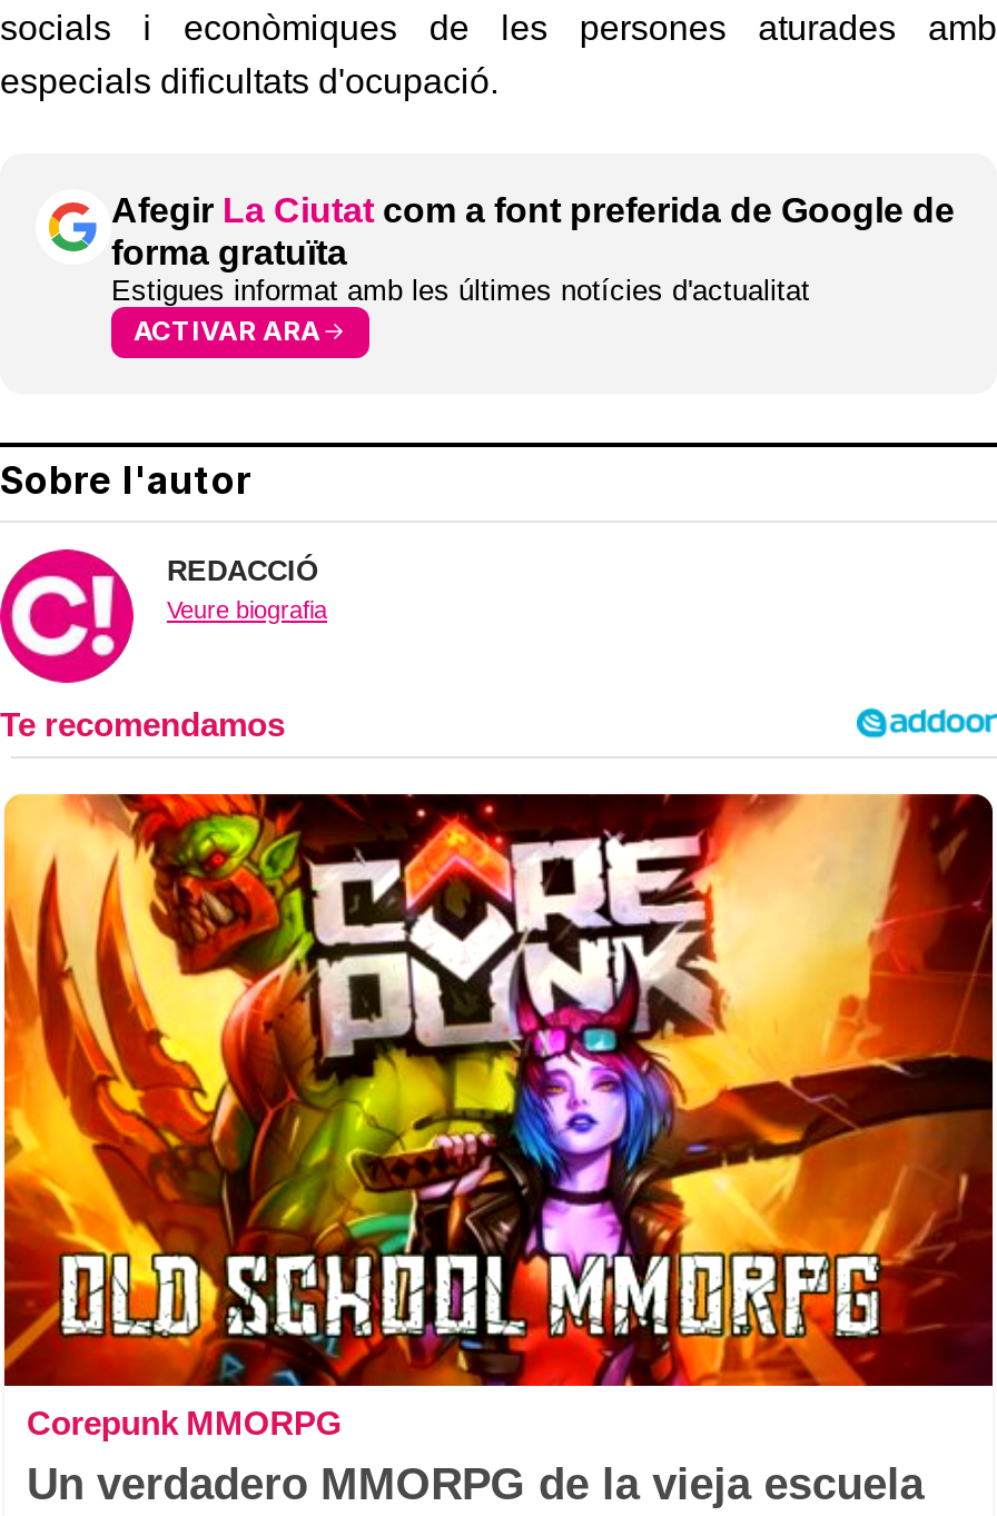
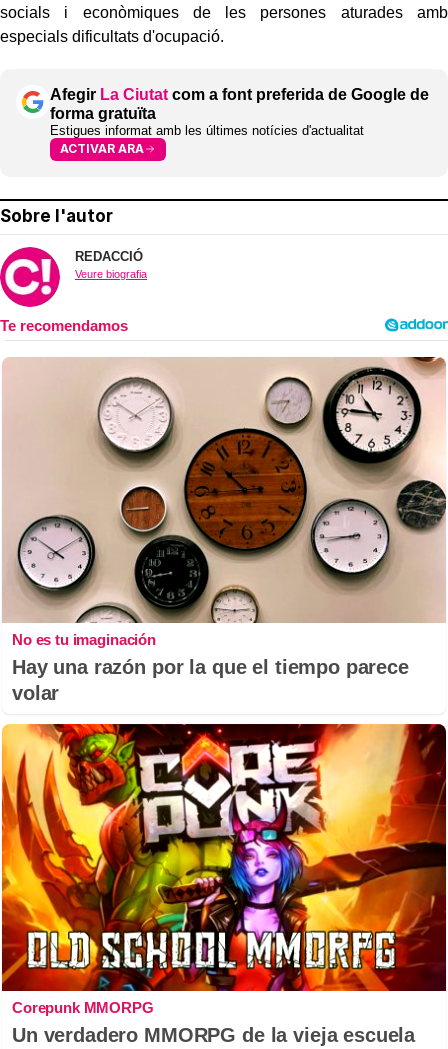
+ [image]
+ No es tu imaginación
+ Hay una razón por la que el tiempo parece
+ volar
